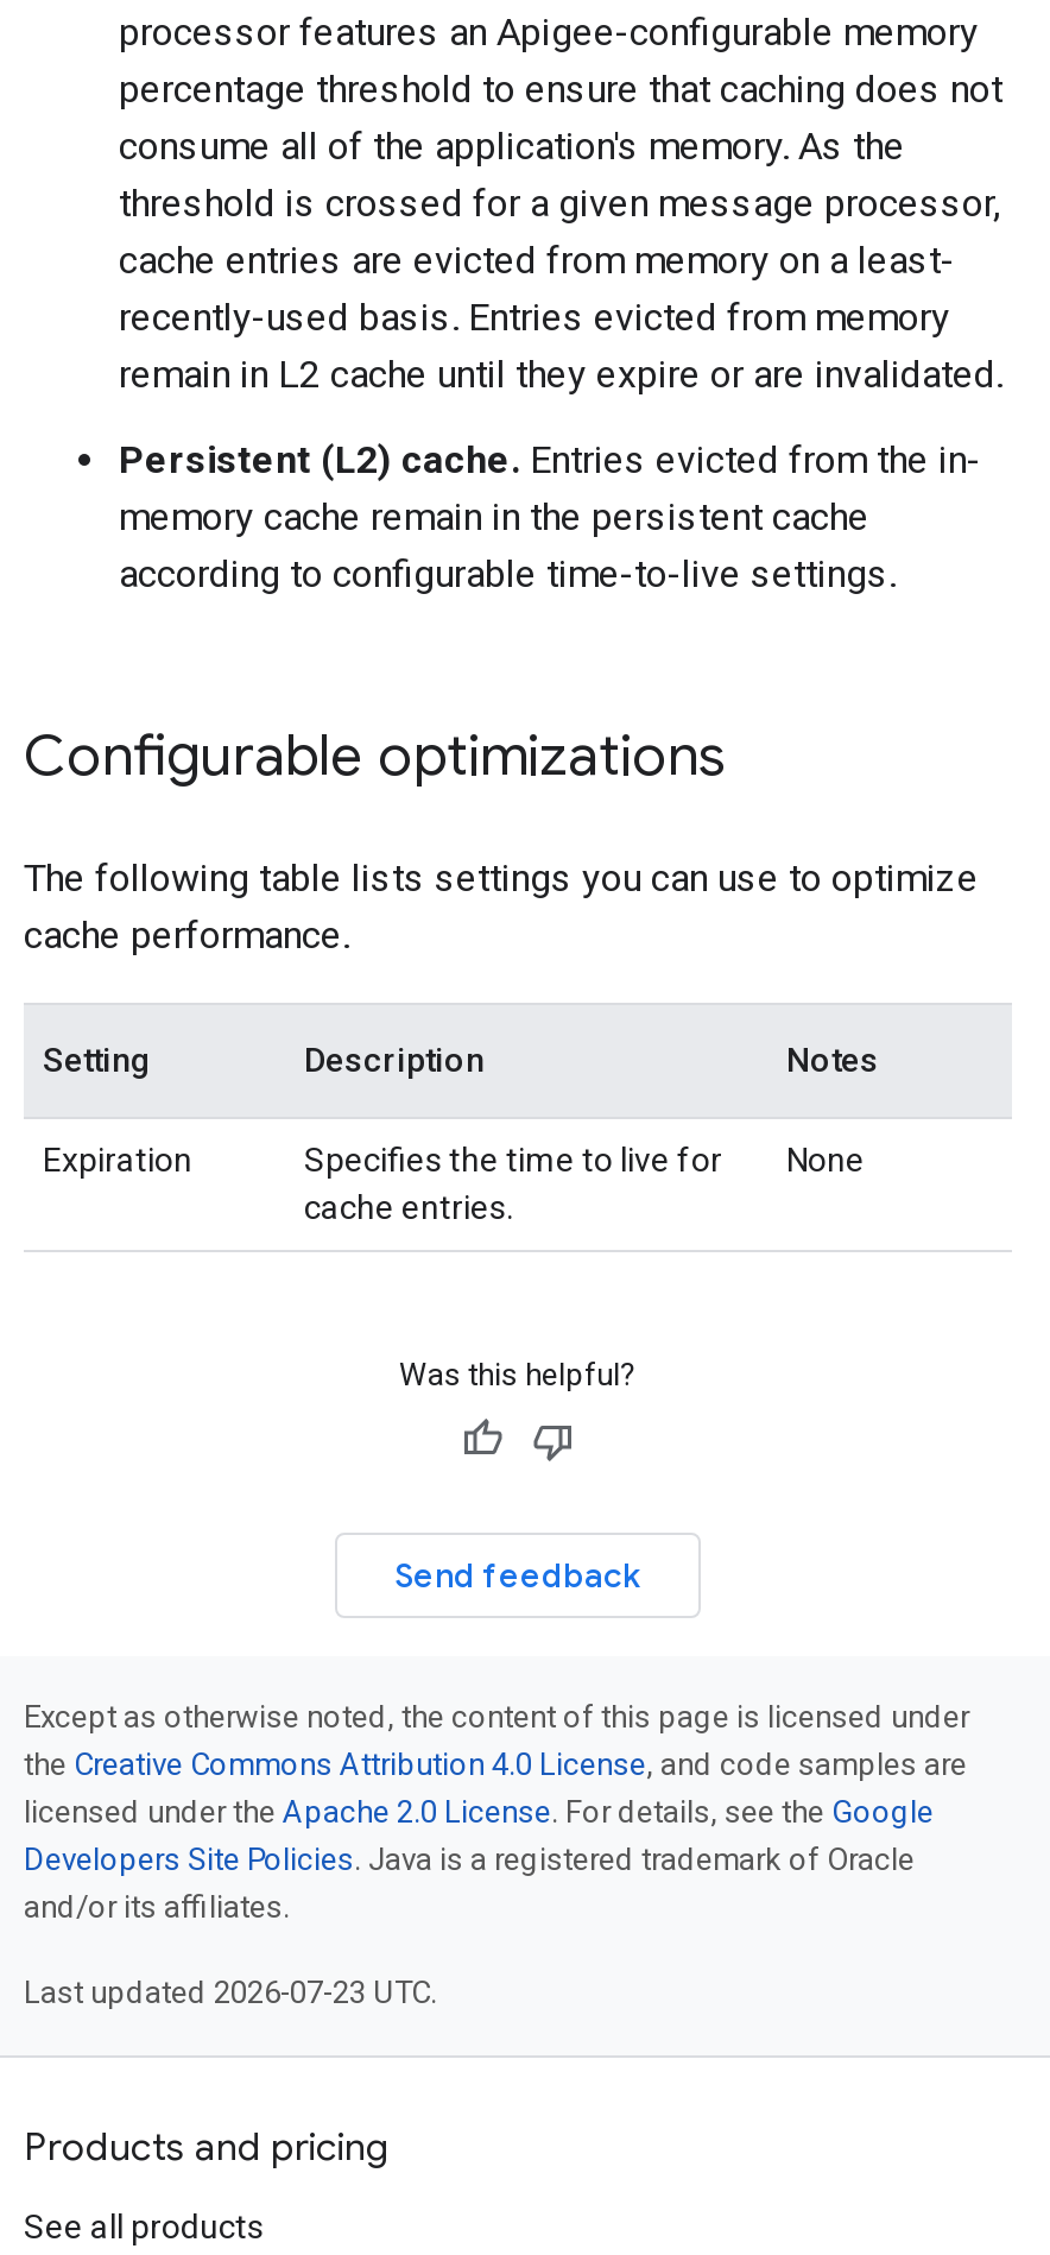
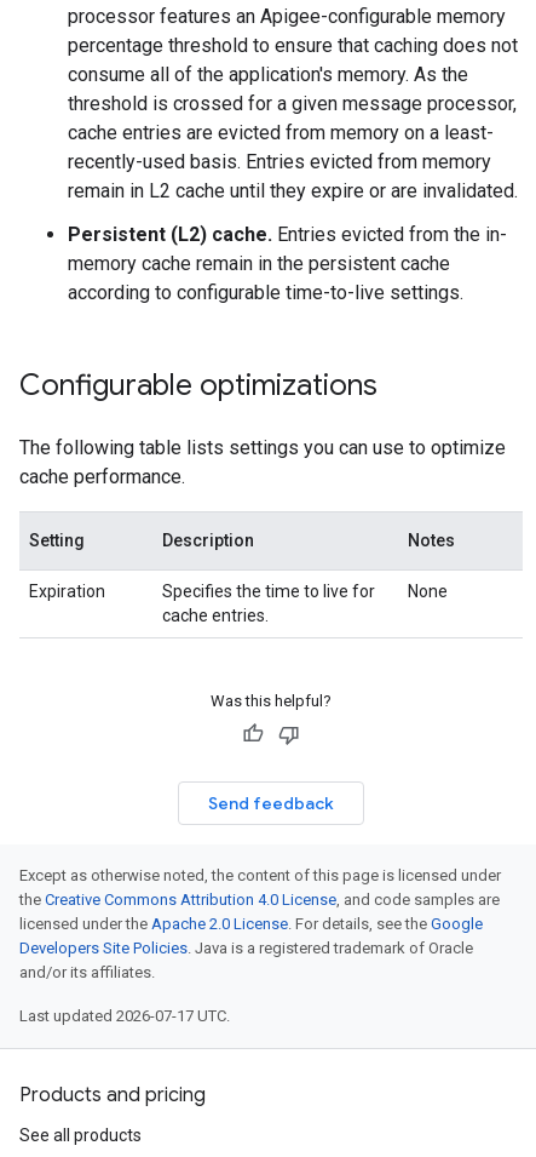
- Last updated 2026-07-23 UTC.
+ Last updated 2026-07-17 UTC.
